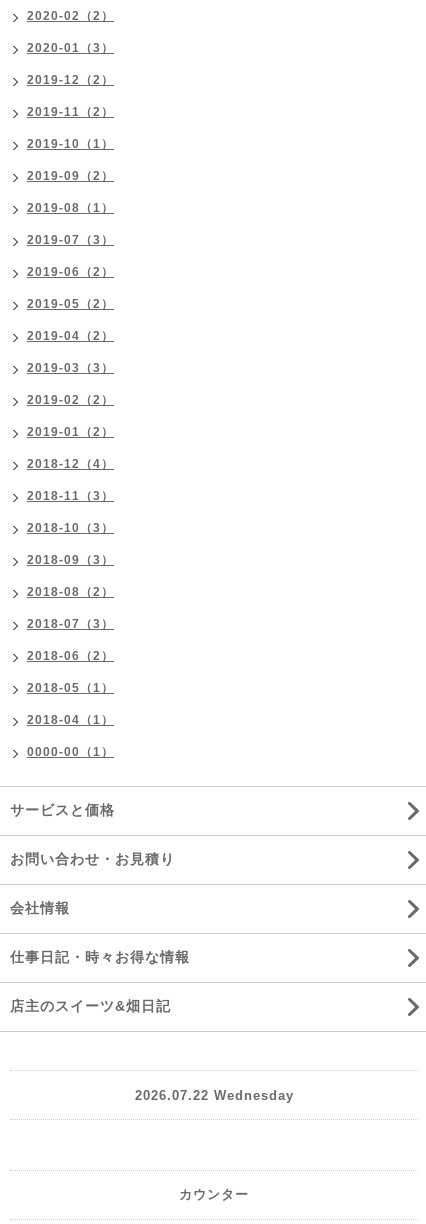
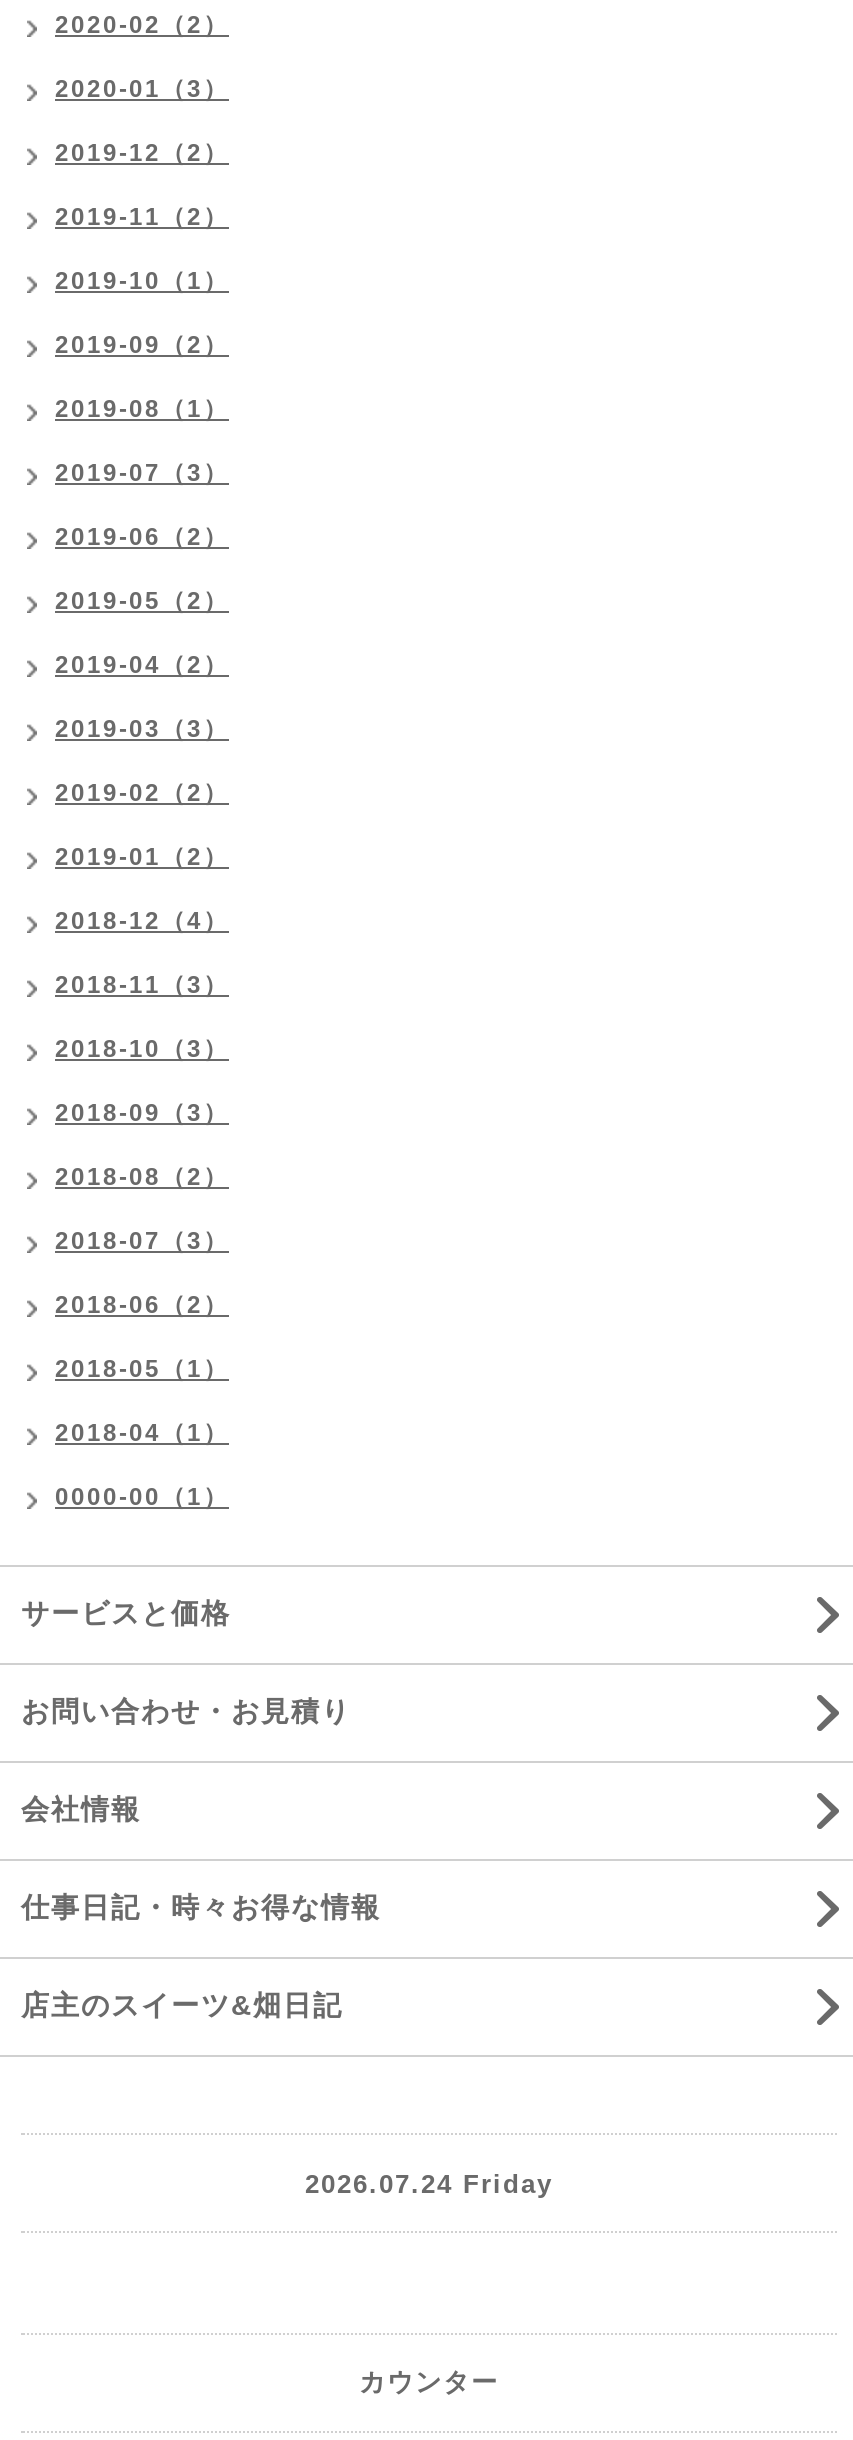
- 2026.07.22 Wednesday
+ 2026.07.24 Friday
